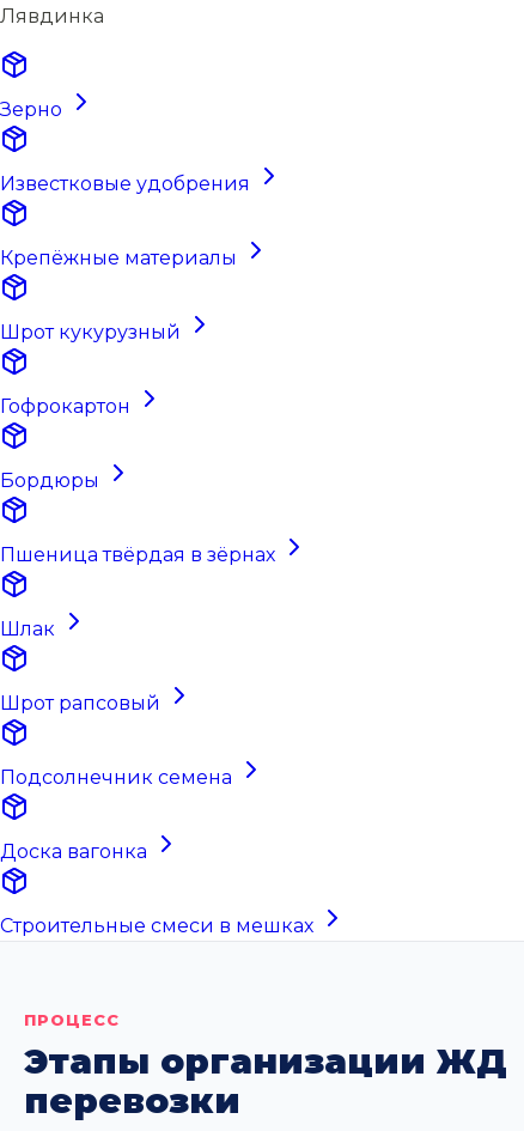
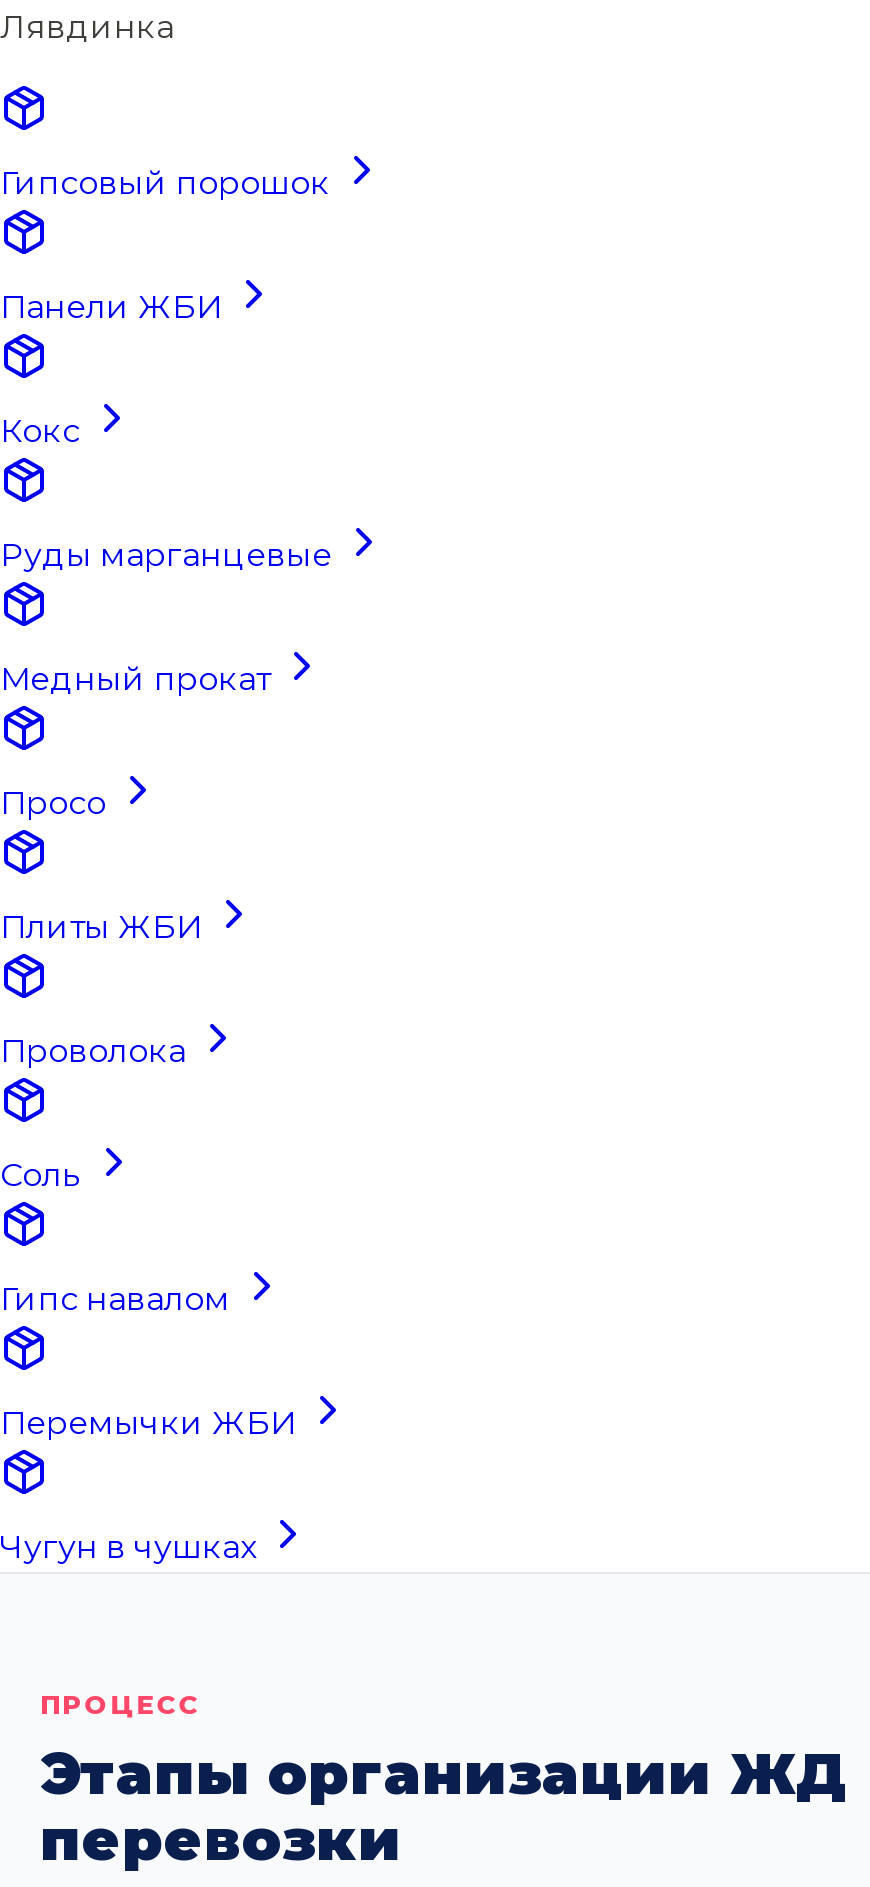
- Зерно
+ Гипсовый порошок

- Известковые удобрения
+ Панели ЖБИ

- Крепёжные материалы
+ Кокс

- Шрот кукурузный
+ Руды марганцевые

- Гофрокартон
+ Медный прокат

- Бордюры
+ Просо

- Пшеница твёрдая в зёрнах
+ Плиты ЖБИ

- Шлак
+ Проволока

- Шрот рапсовый
+ Соль

- Подсолнечник семена
+ Гипс навалом

- Доска вагонка
+ Перемычки ЖБИ

- Строительные смеси в мешках
+ Чугун в чушках
